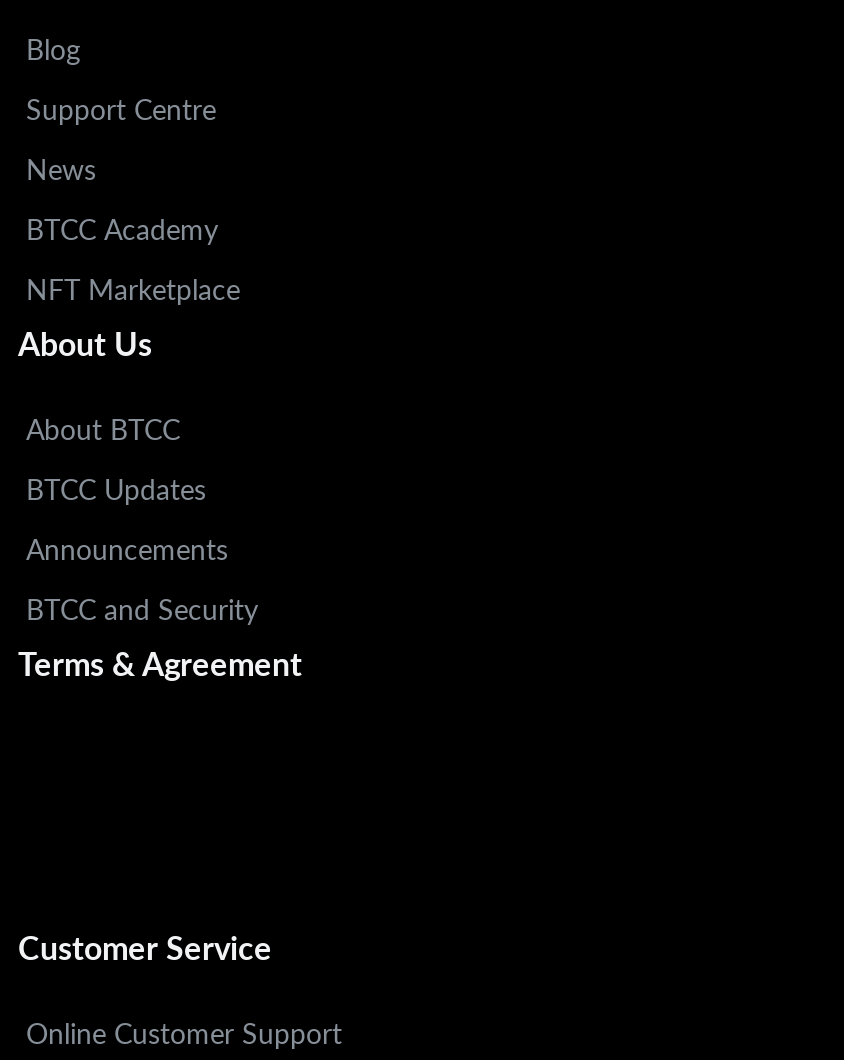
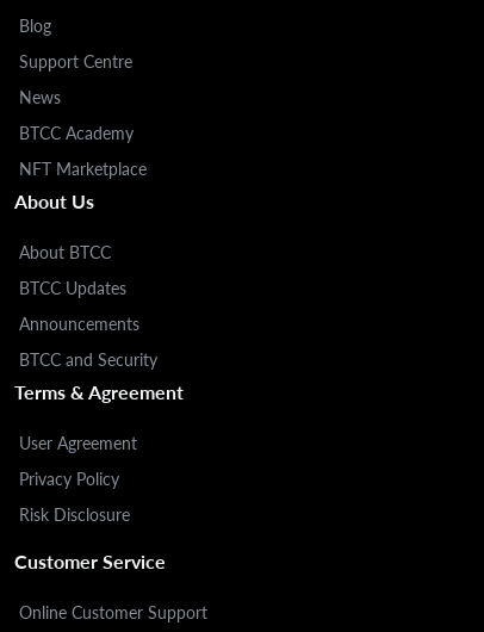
+ User Agreement
+ Privacy Policy
+ Risk Disclosure
